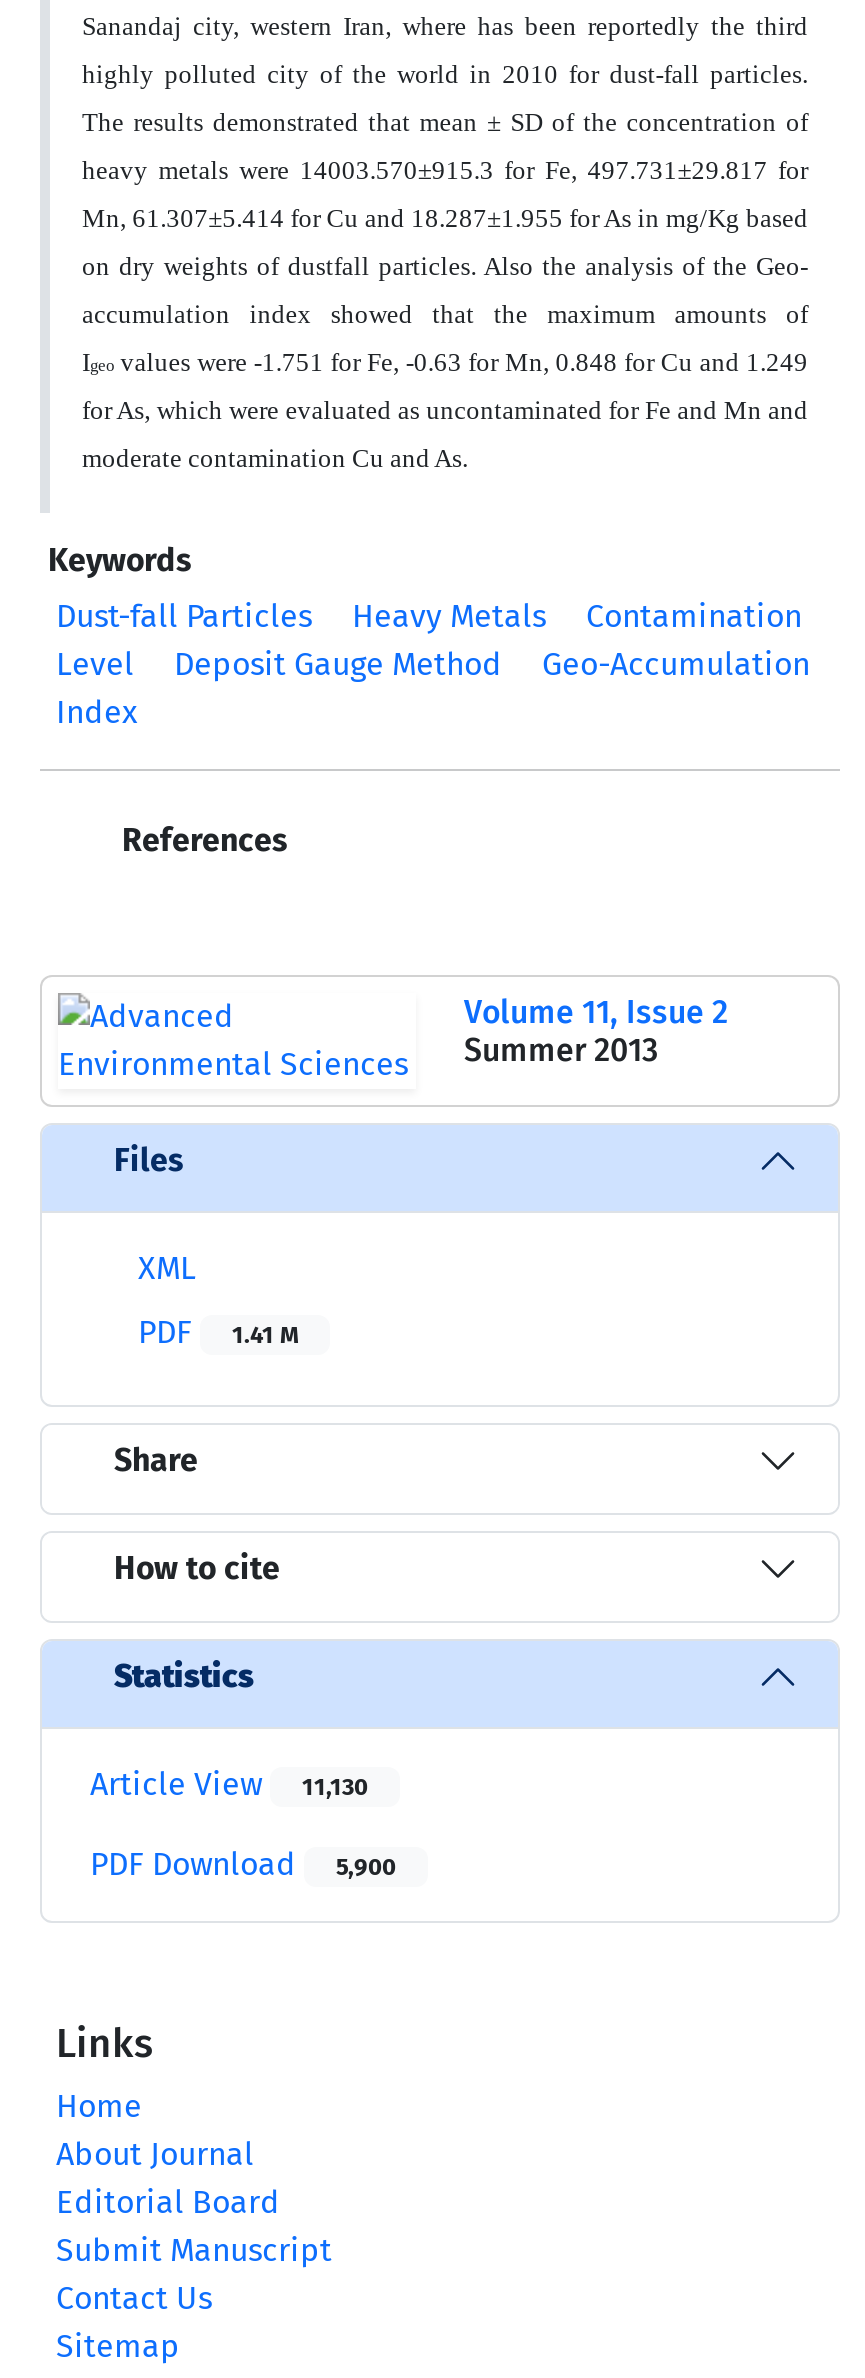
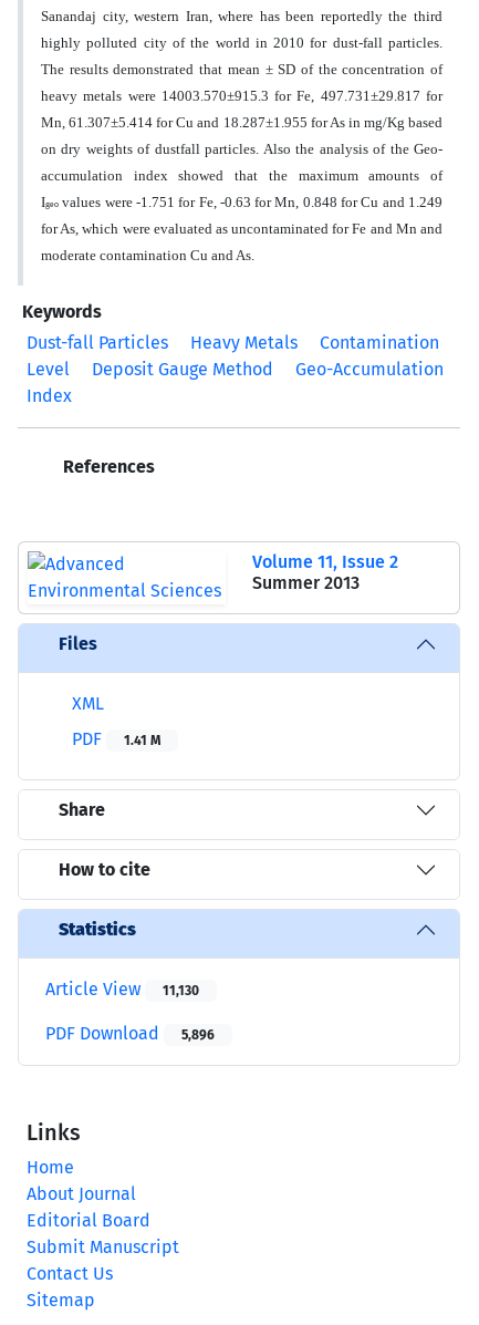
- PDF Download 5,900
+ PDF Download 5,896
